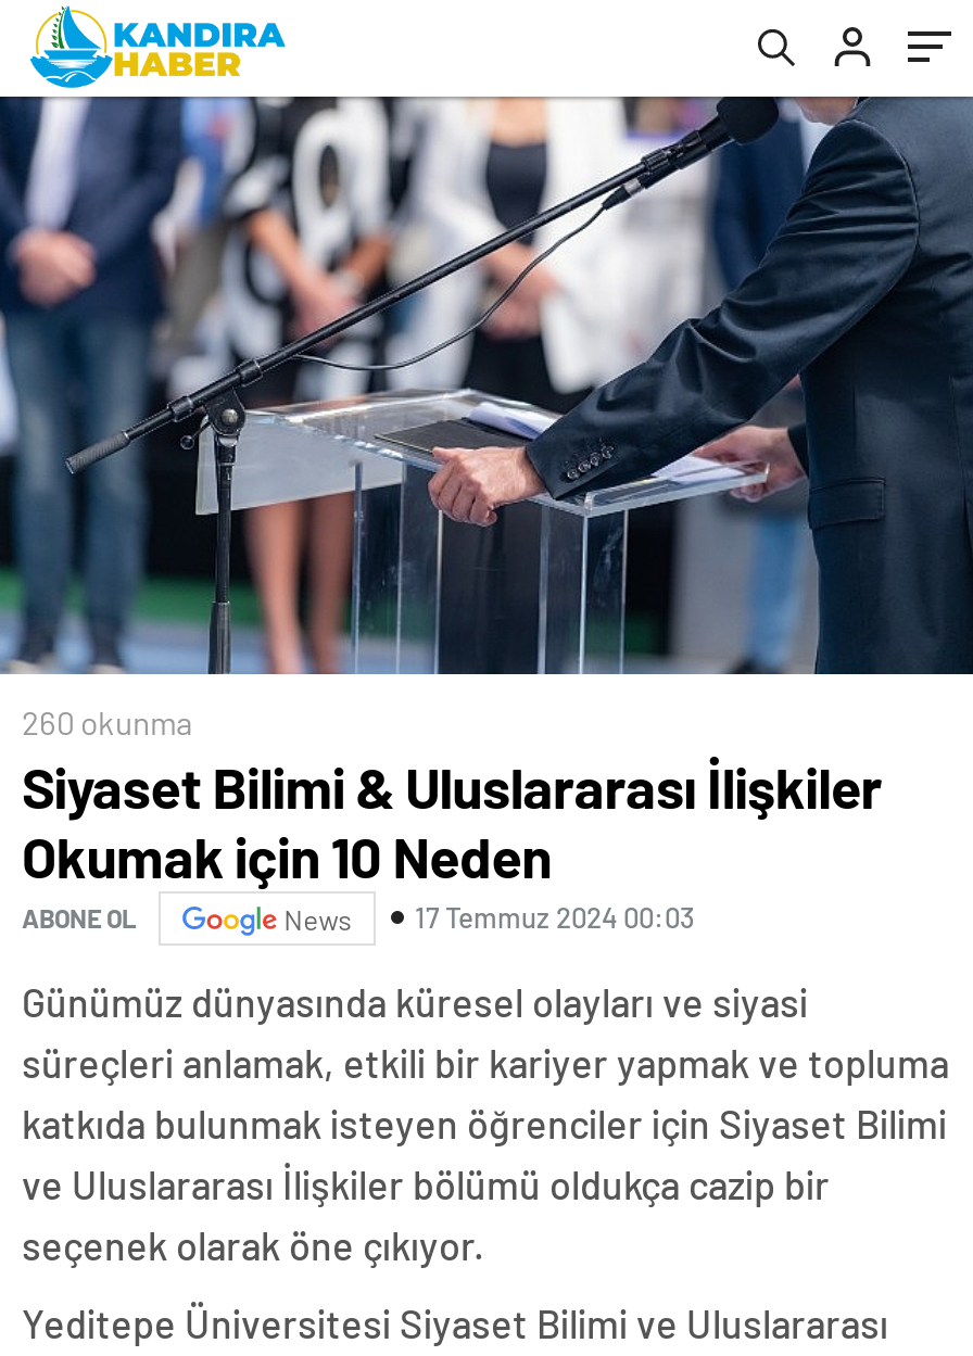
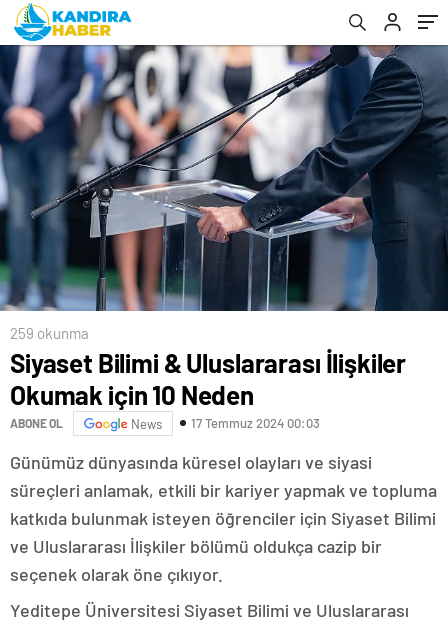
- 260 okunma
+ 259 okunma
